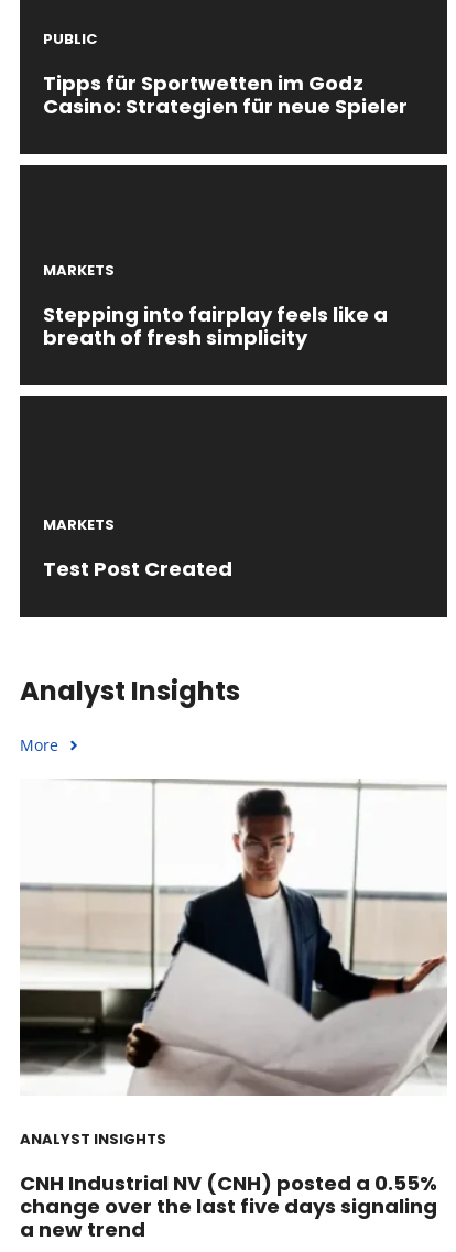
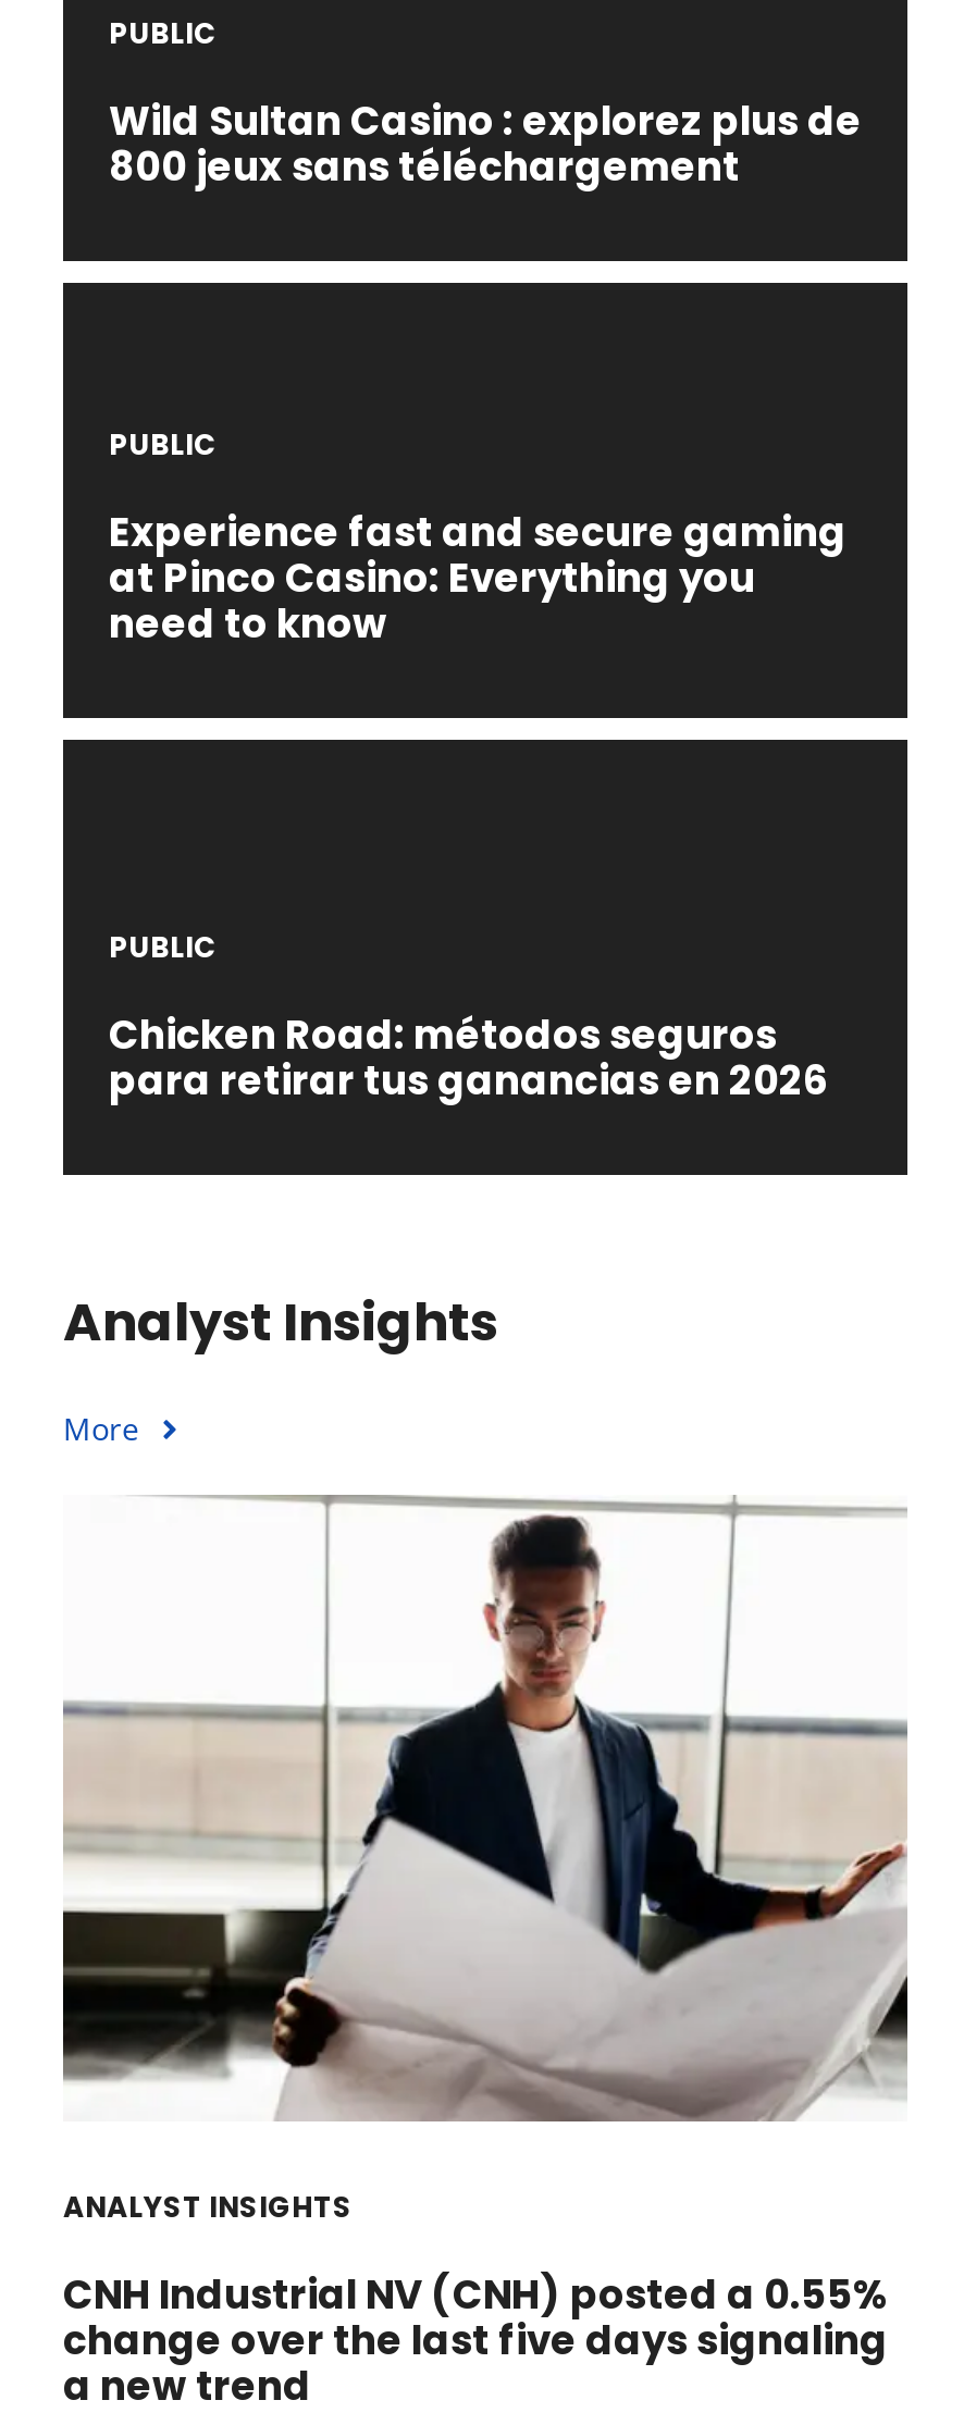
- Tipps für Sportwetten im Godz
- Casino: Strategien für neue Spieler
+ Wild Sultan Casino : explorez plus de
+ 800 jeux sans téléchargement

- MARKETS
+ PUBLIC

- Stepping into fairplay feels like a
- breath of fresh simplicity
+ Experience fast and secure gaming
+ at Pinco Casino: Everything you
+ need to know

- MARKETS
+ PUBLIC

- Test Post Created
+ Chicken Road: métodos seguros
+ para retirar tus ganancias en 2026
